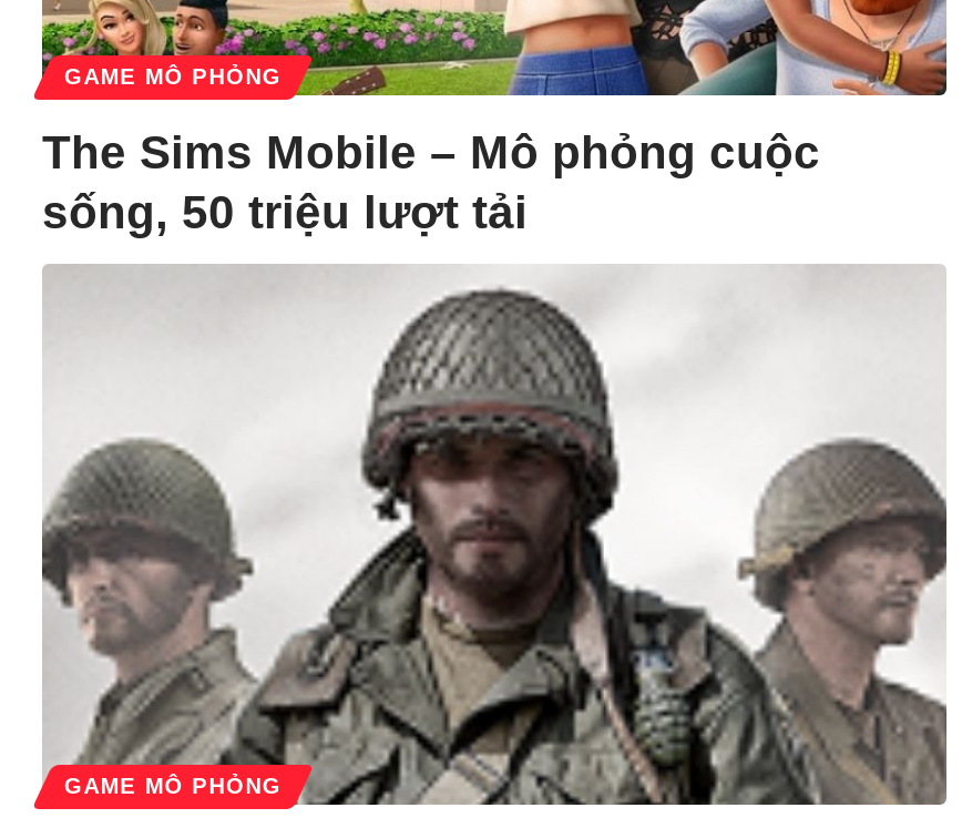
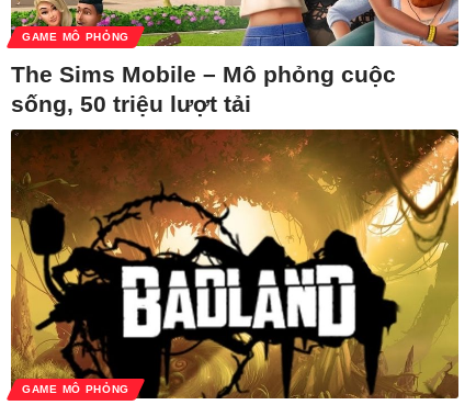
- [image]
+ [image]
